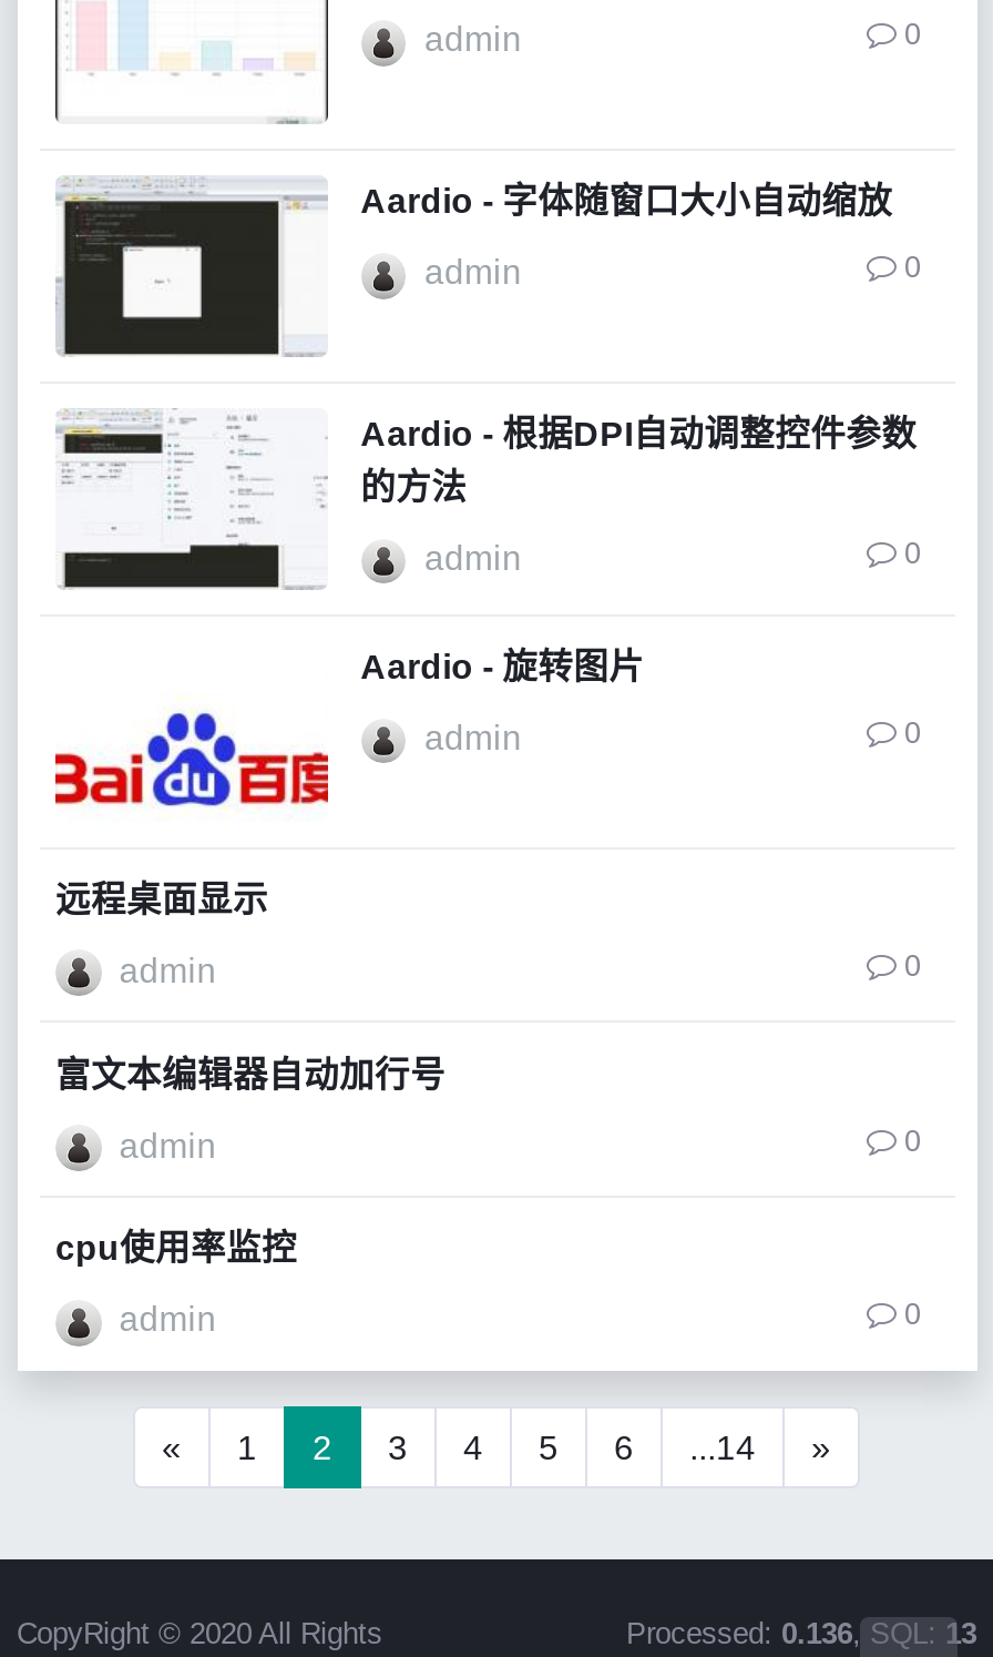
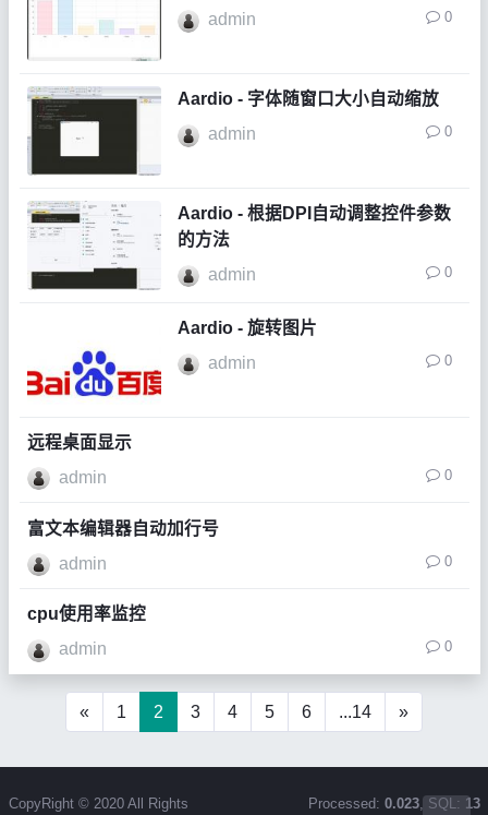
- Processed: 0.136, SQL: 13
+ Processed: 0.023, SQL: 13
